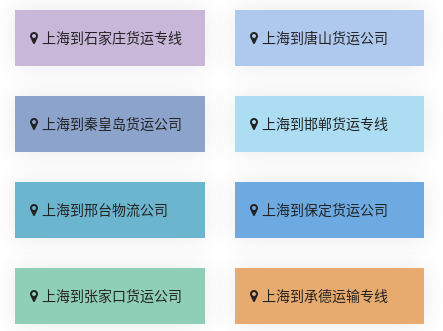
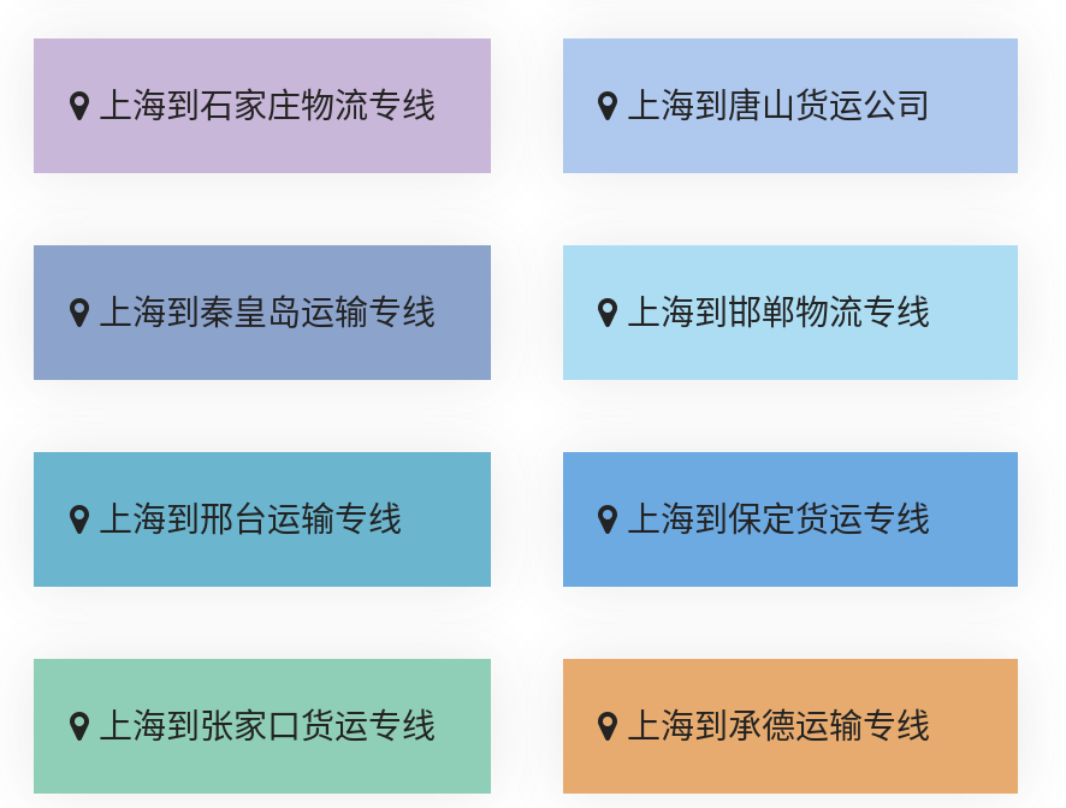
- 上海到石家庄货运专线
+ 上海到石家庄物流专线

- 上海到秦皇岛货运公司
+ 上海到秦皇岛运输专线

- 上海到邯郸货运专线
+ 上海到邯郸物流专线

- 上海到邢台物流公司
+ 上海到邢台运输专线

- 上海到保定货运公司
+ 上海到保定货运专线

- 上海到张家口货运公司
+ 上海到张家口货运专线
